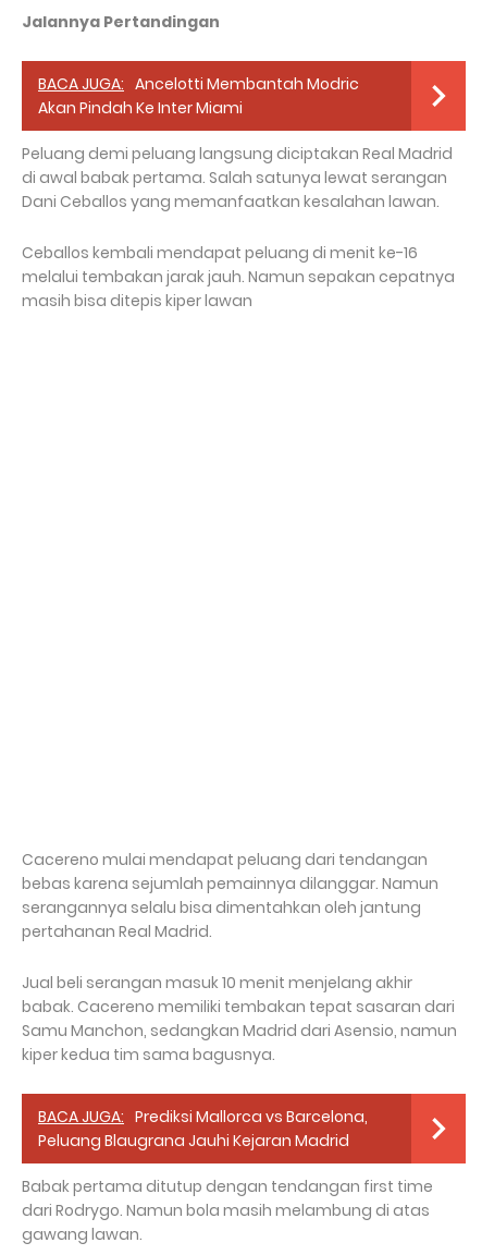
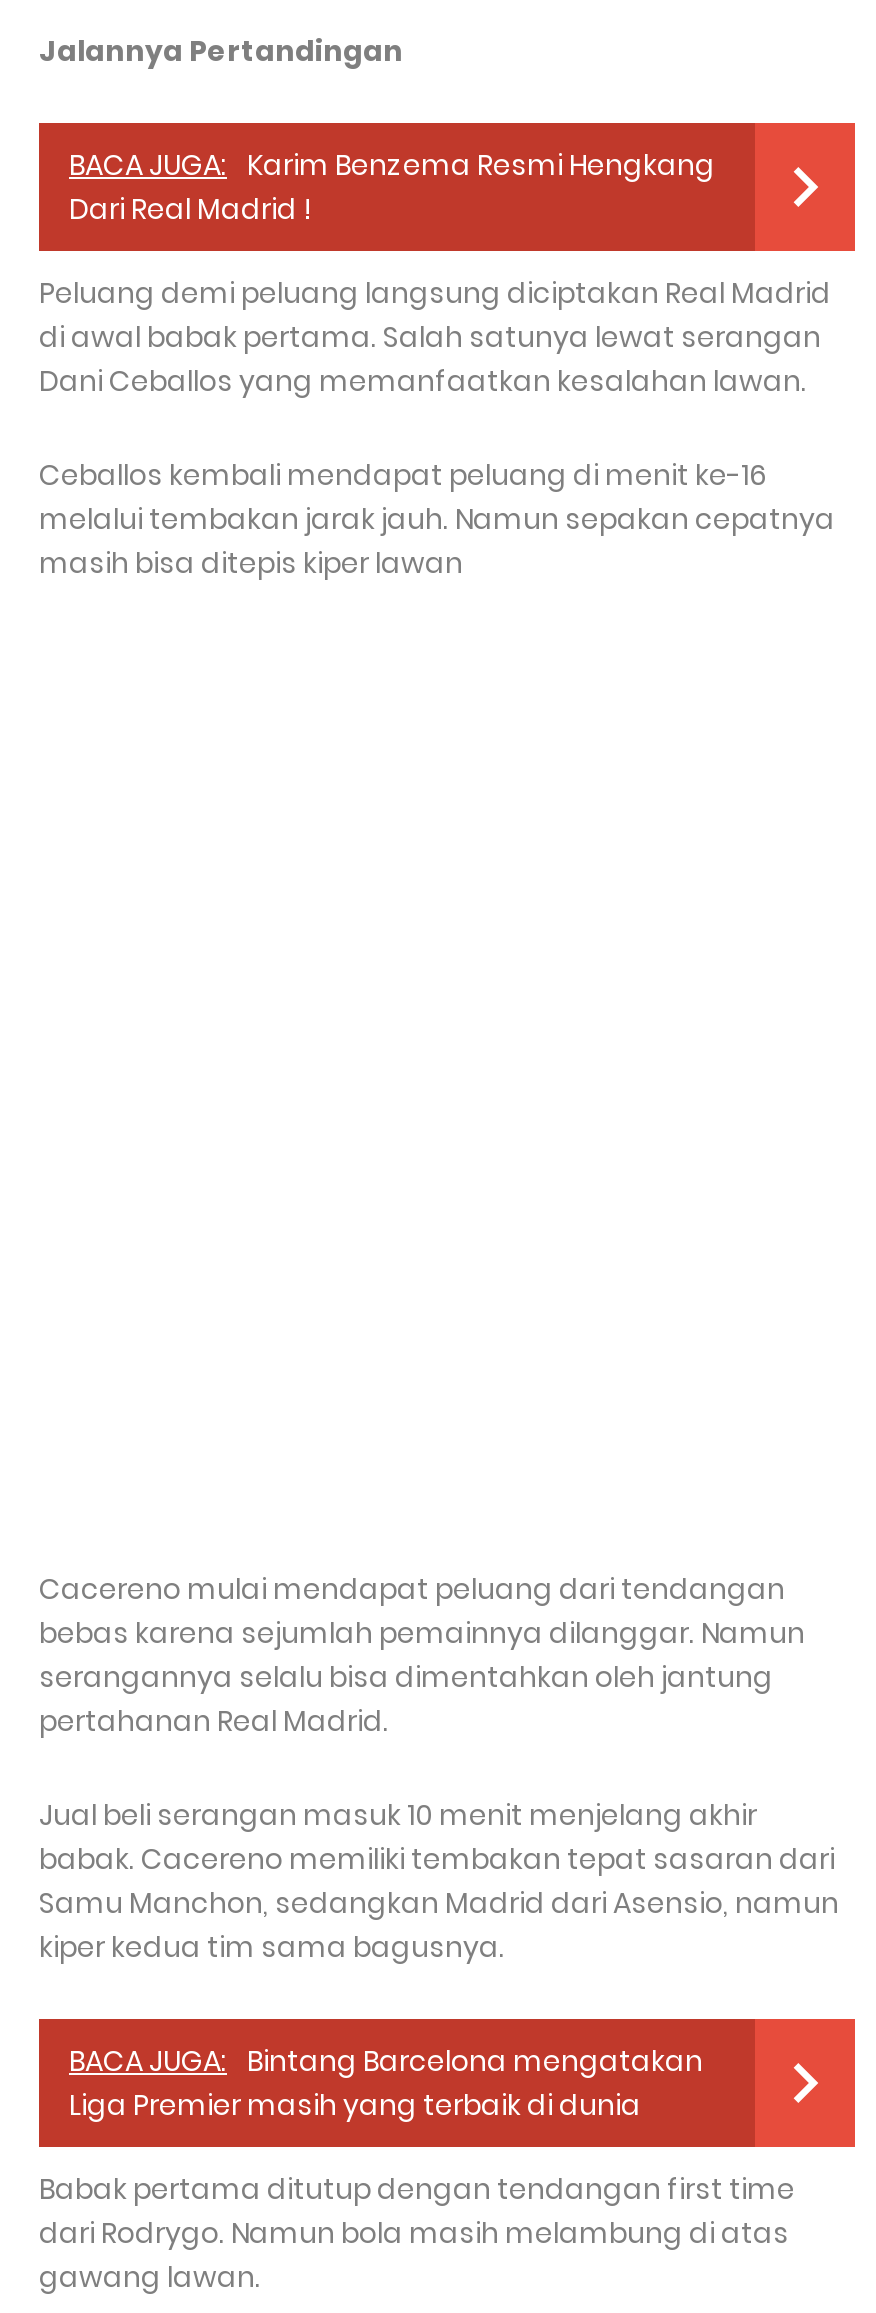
- BACA JUGA: Ancelotti Membantah Modric
- Akan Pindah Ke Inter Miami
+ BACA JUGA: Karim Benzema Resmi Hengkang
+ Dari Real Madrid !

- BACA JUGA: Prediksi Mallorca vs Barcelona,
- Peluang Blaugrana Jauhi Kejaran Madrid
+ BACA JUGA: Bintang Barcelona mengatakan
+ Liga Premier masih yang terbaik di dunia
